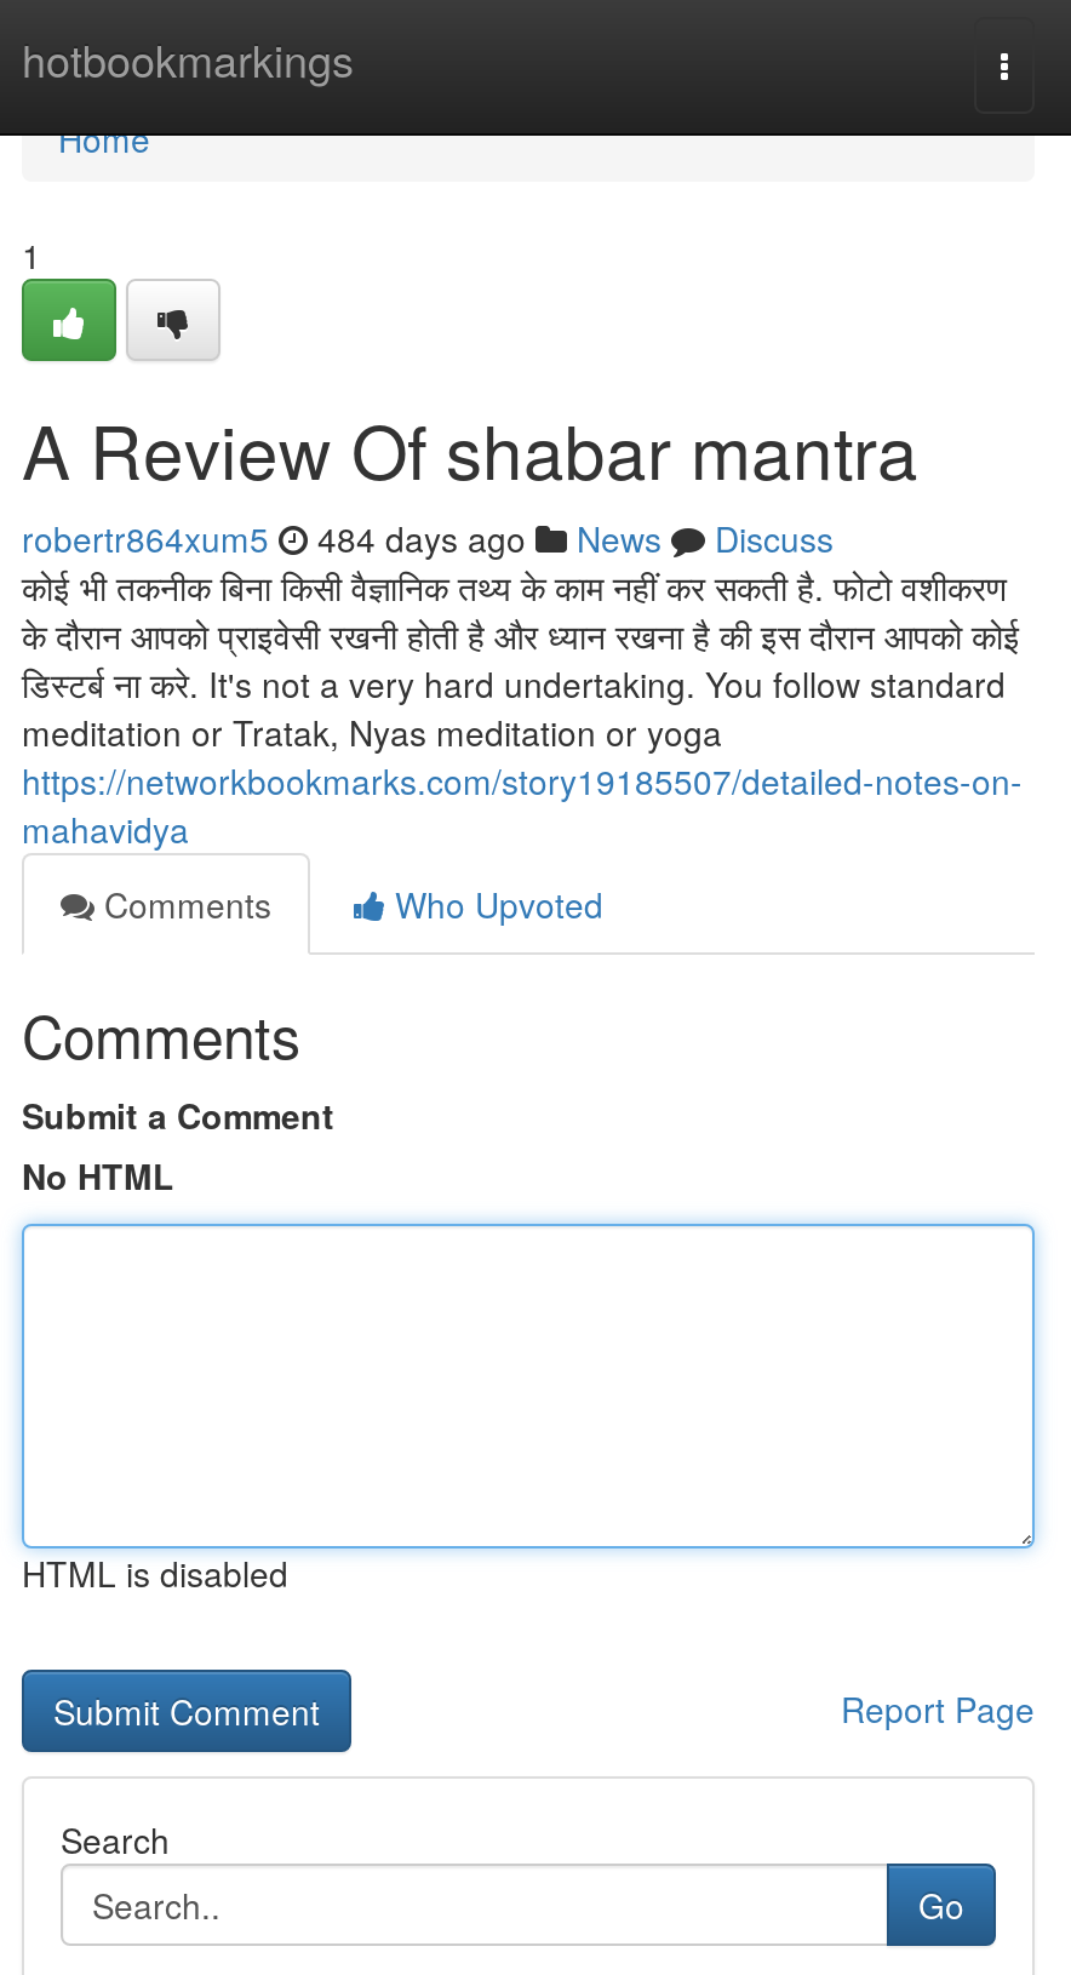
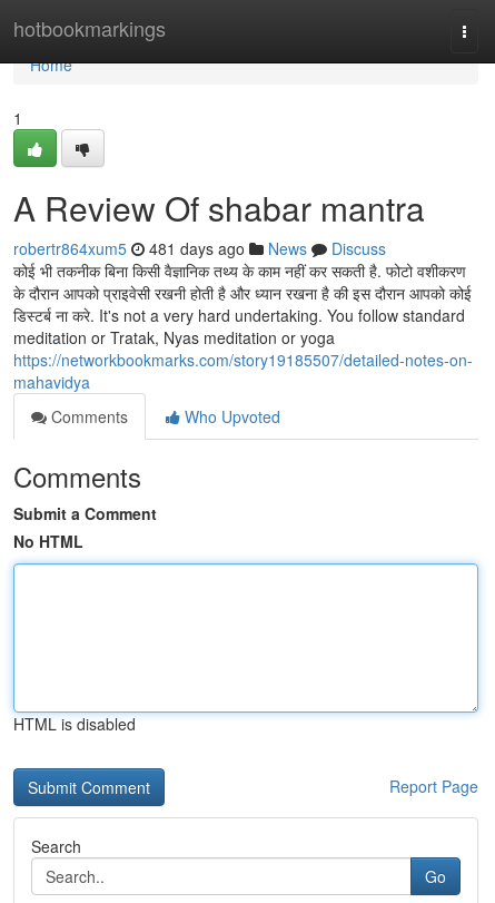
- robertr864xum5 484 days ago News Discuss
+ robertr864xum5 481 days ago News Discuss
